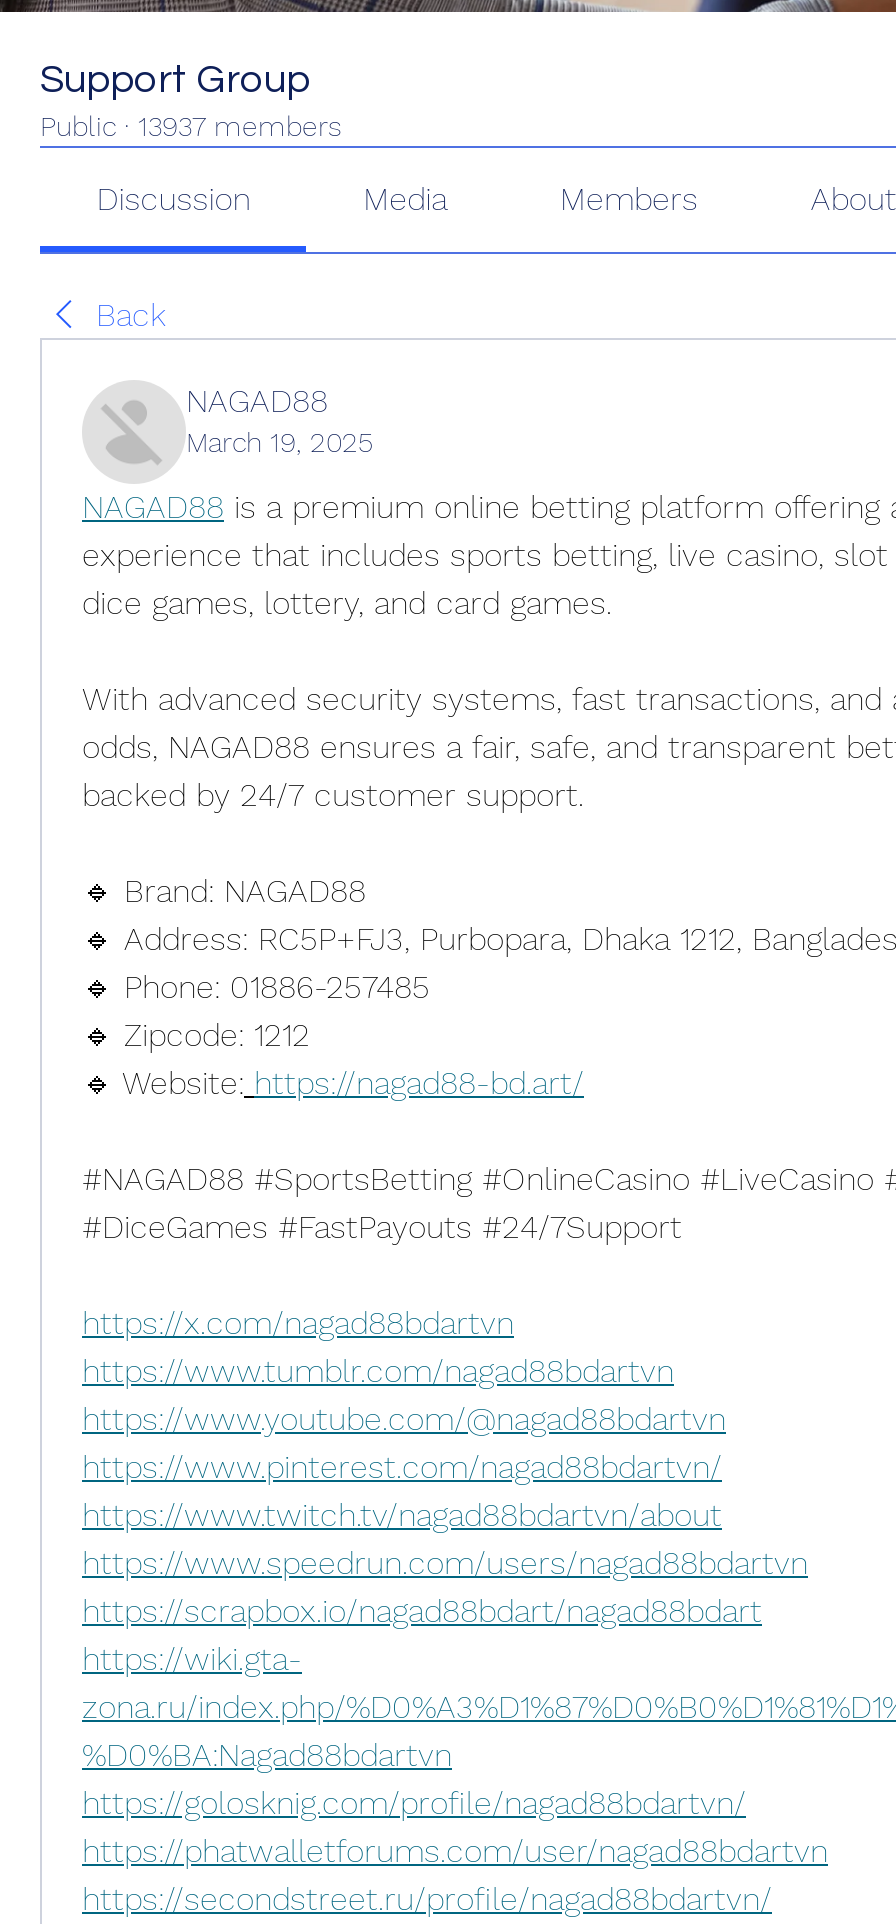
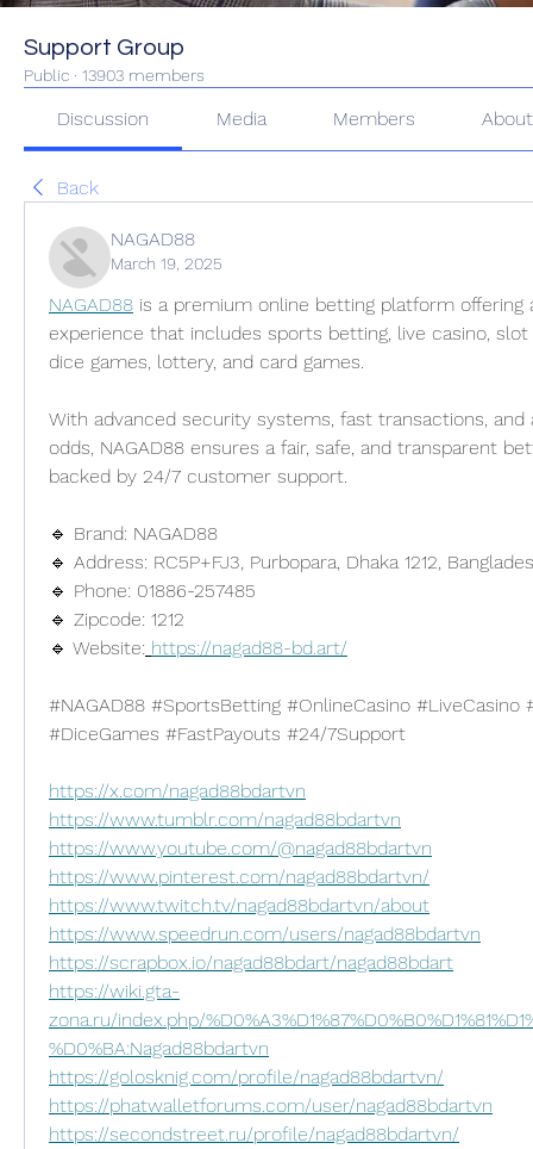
- Public · 13937 members
+ Public · 13903 members
